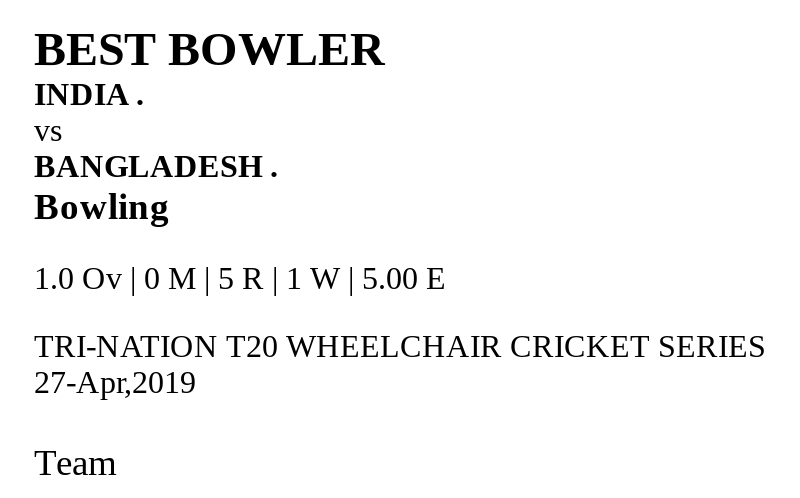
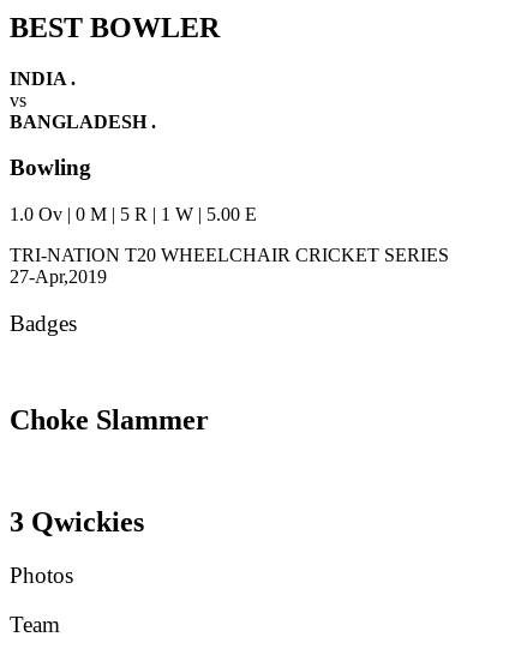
+ Badges
+ Choke Slammer
+ 3 Qwickies
+ Photos
